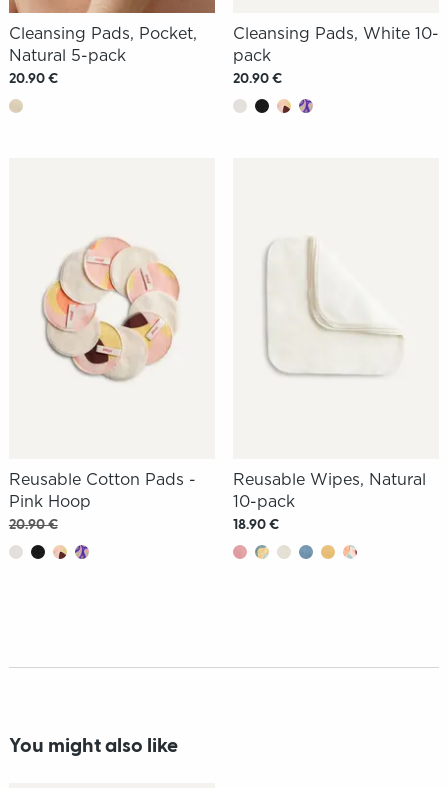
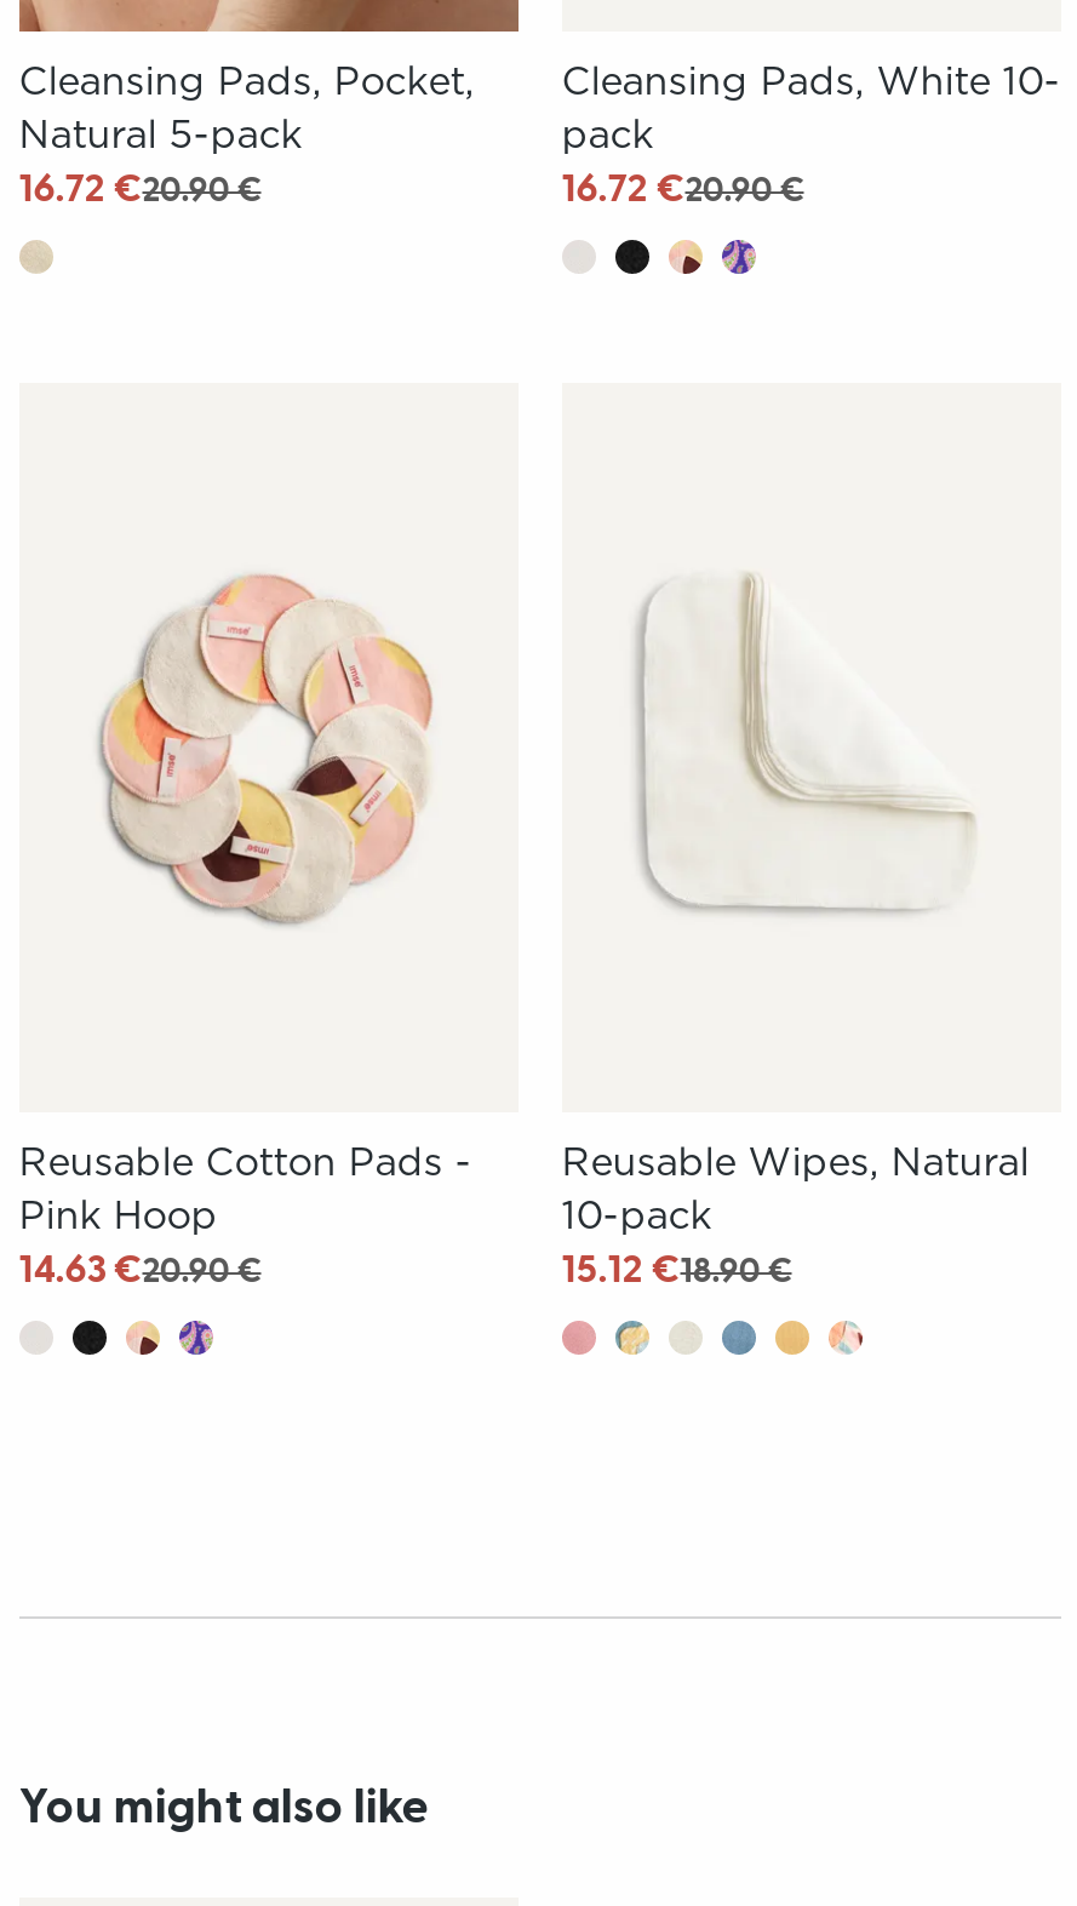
- 20.90 €
+ 16.72 €20.90 €

- 20.90 €
+ 16.72 €20.90 €

- 20.90 €
+ 14.63 €20.90 €

- 18.90 €
+ 15.12 €18.90 €
